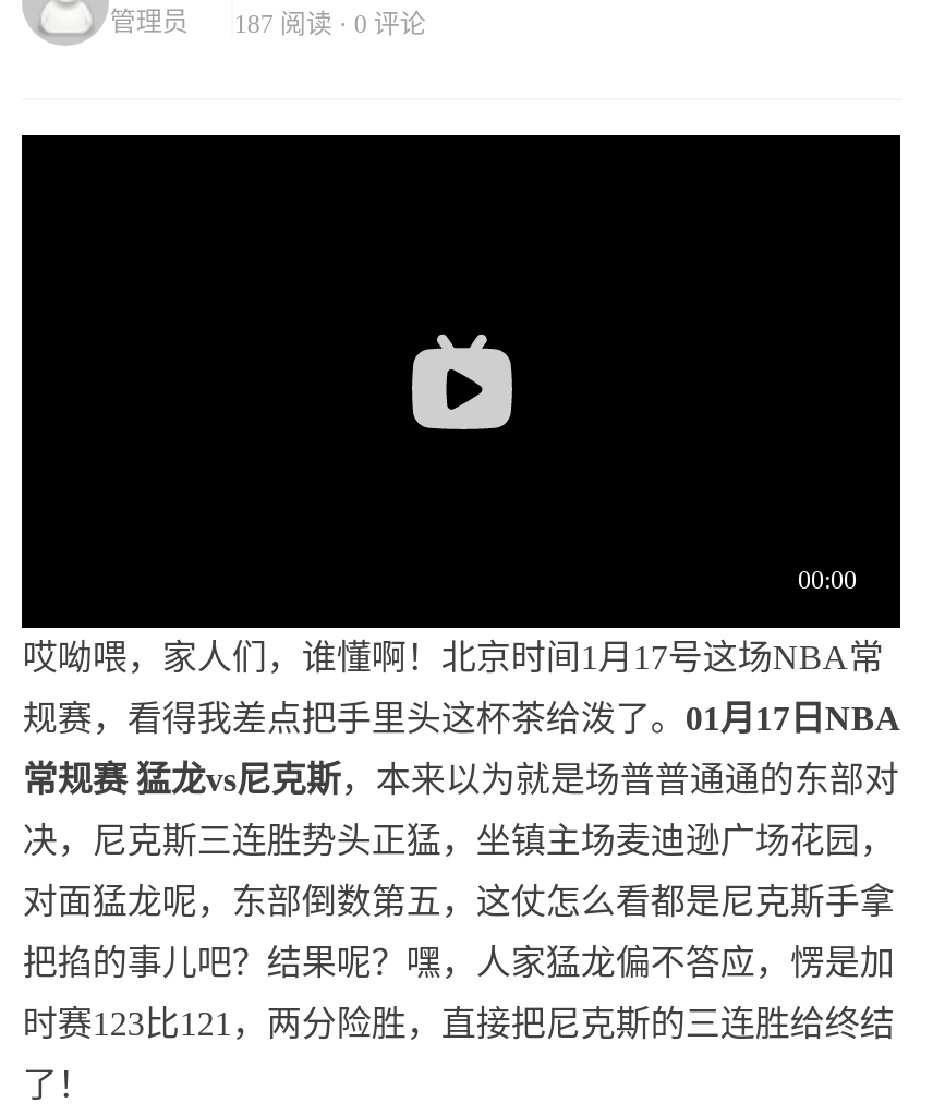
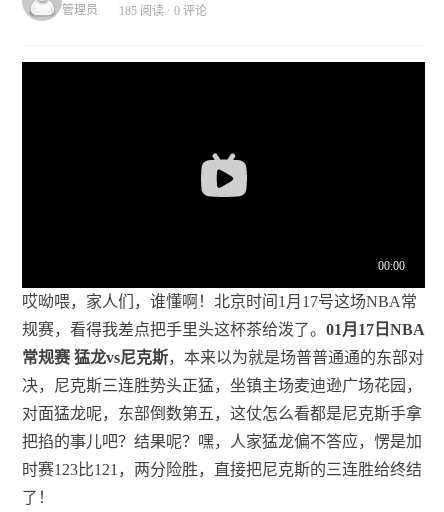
- 管理员 187 阅读 · 0 评论
+ 管理员 185 阅读 · 0 评论
